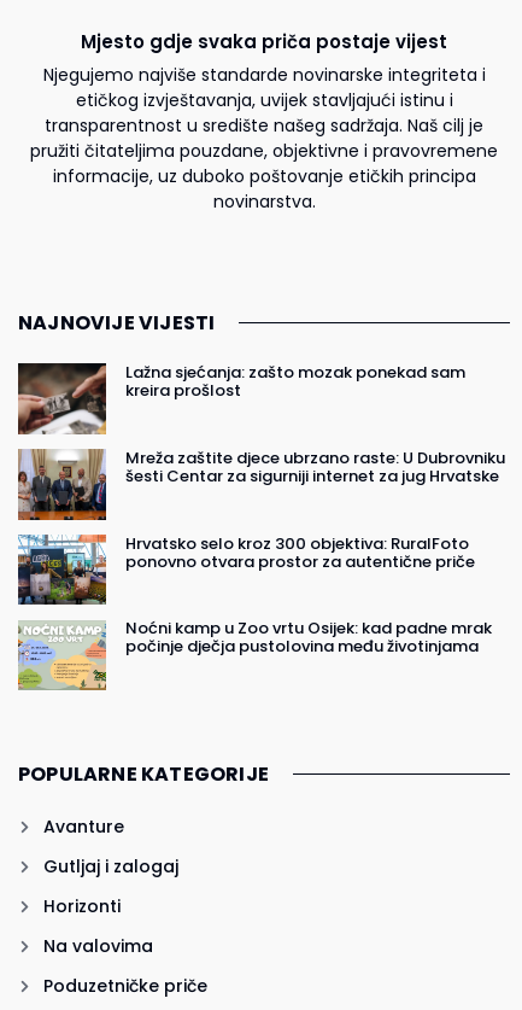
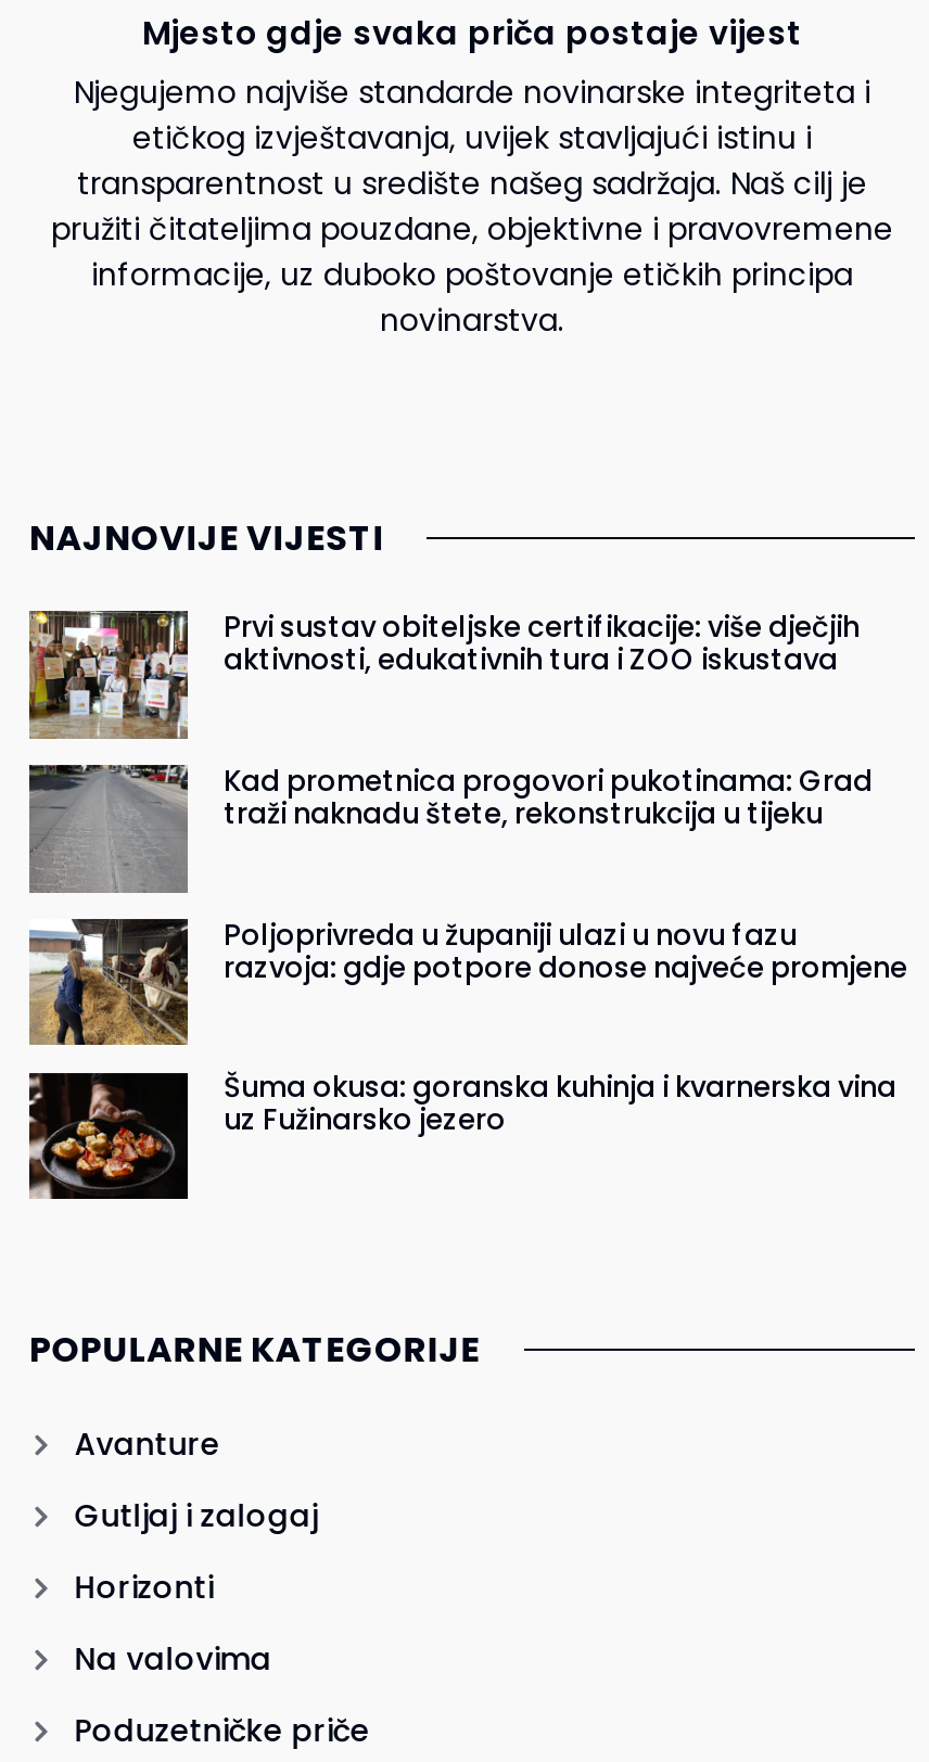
- [image]
- Lažna sjećanja: zašto mozak ponekad sam
- kreira prošlost
+ [image]
+ Prvi sustav obiteljske certifikacije: više dječjih
+ aktivnosti, edukativnih tura i ZOO iskustava

- [image]
- Mreža zaštite djece ubrzano raste: U Dubrovniku
- šesti Centar za sigurniji internet za jug Hrvatske
+ [image]
+ Kad prometnica progovori pukotinama: Grad
+ traži naknadu štete, rekonstrukcija u tijeku

- [image]
- Hrvatsko selo kroz 300 objektiva: RuralFoto
- ponovno otvara prostor za autentične priče
+ [image]
+ Poljoprivreda u županiji ulazi u novu fazu
+ razvoja: gdje potpore donose najveće promjene

- [image]
- Noćni kamp u Zoo vrtu Osijek: kad padne mrak
- počinje dječja pustolovina među životinjama
+ [image]
+ Šuma okusa: goranska kuhinja i kvarnerska vina
+ uz Fužinarsko jezero
